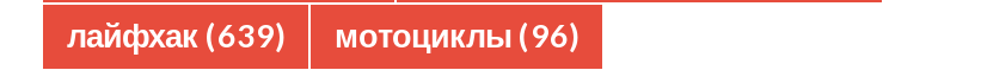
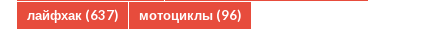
- лайфхак (639) мотоциклы (96)
+ лайфхак (637) мотоциклы (96)
